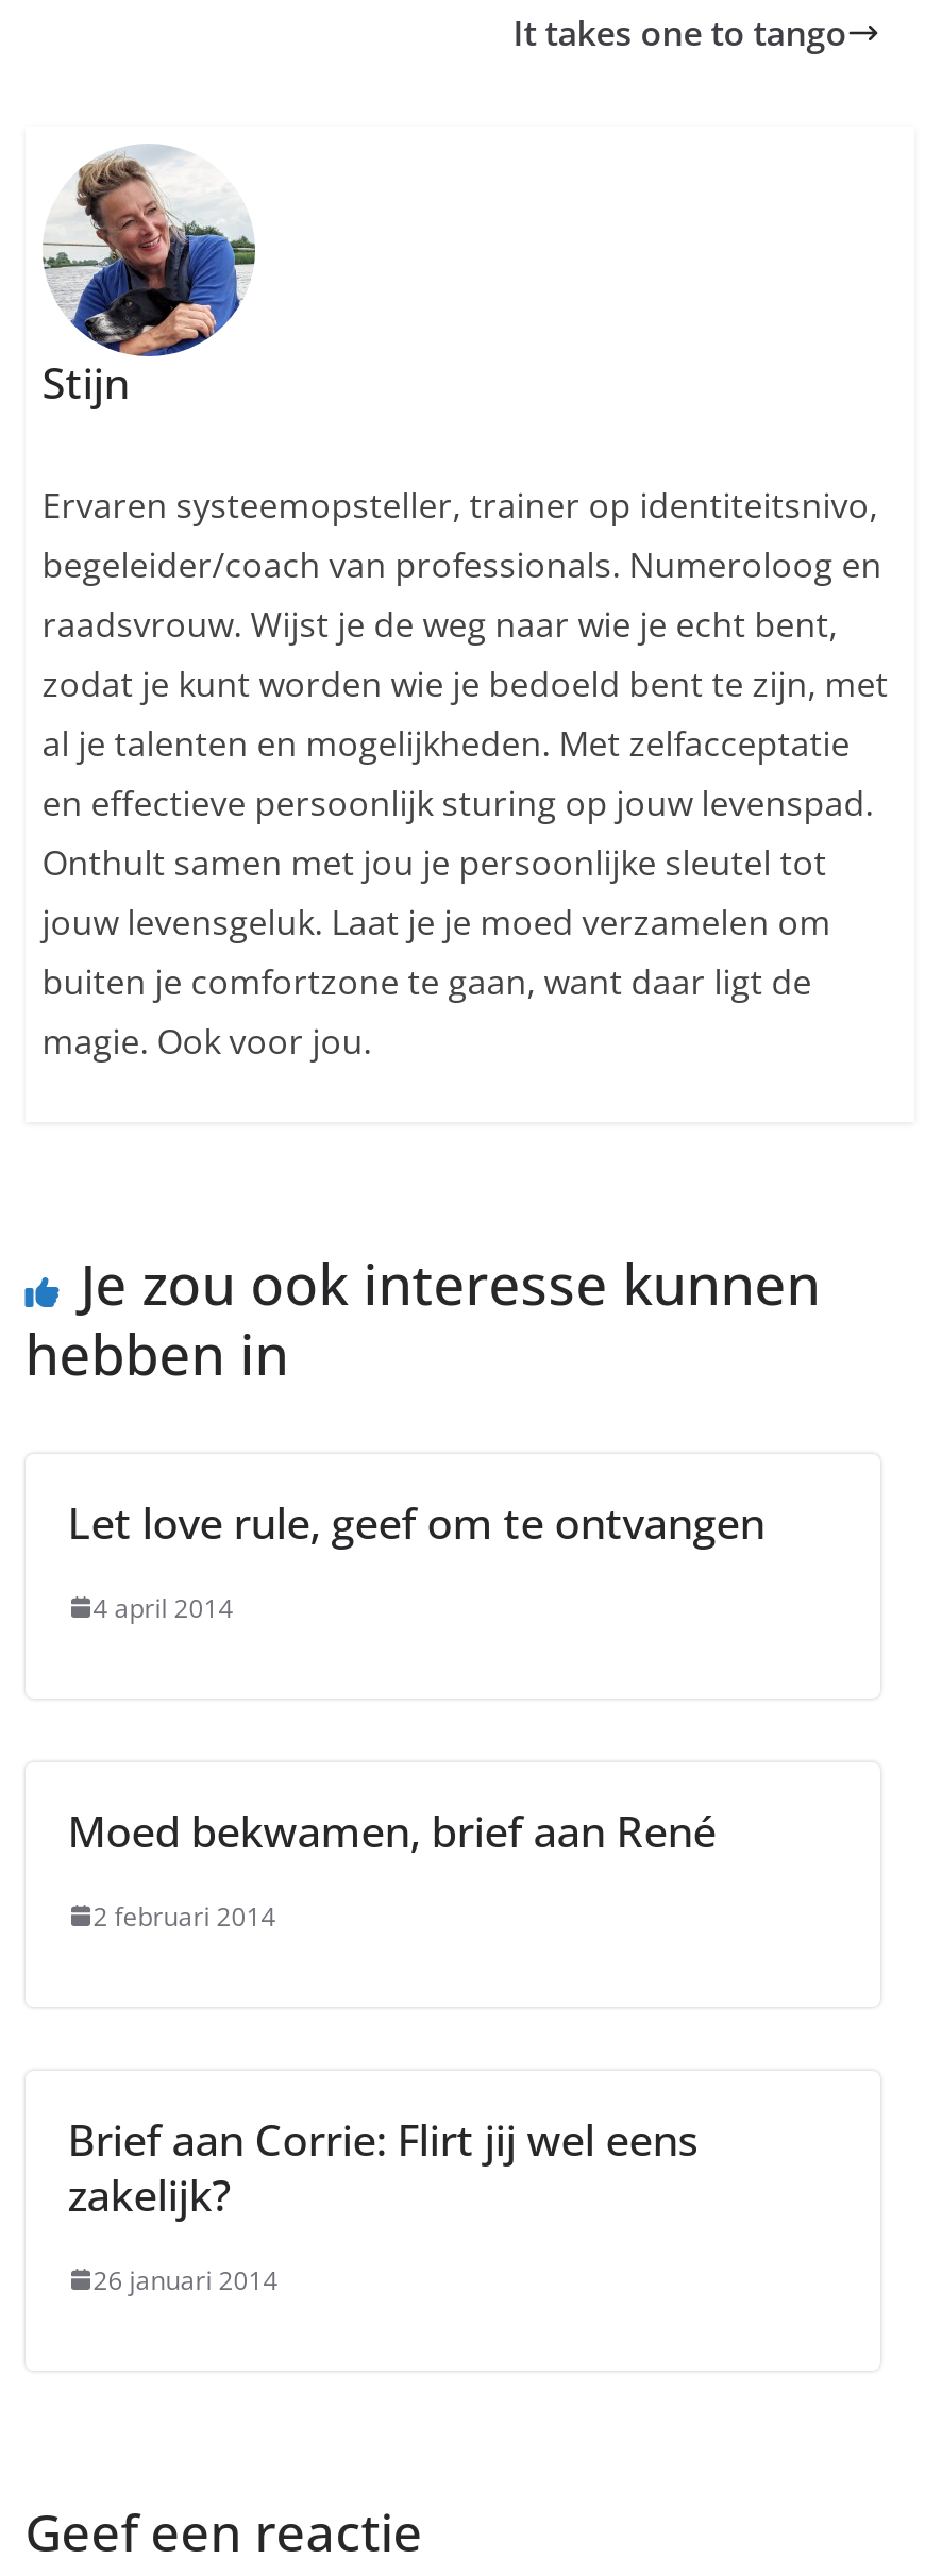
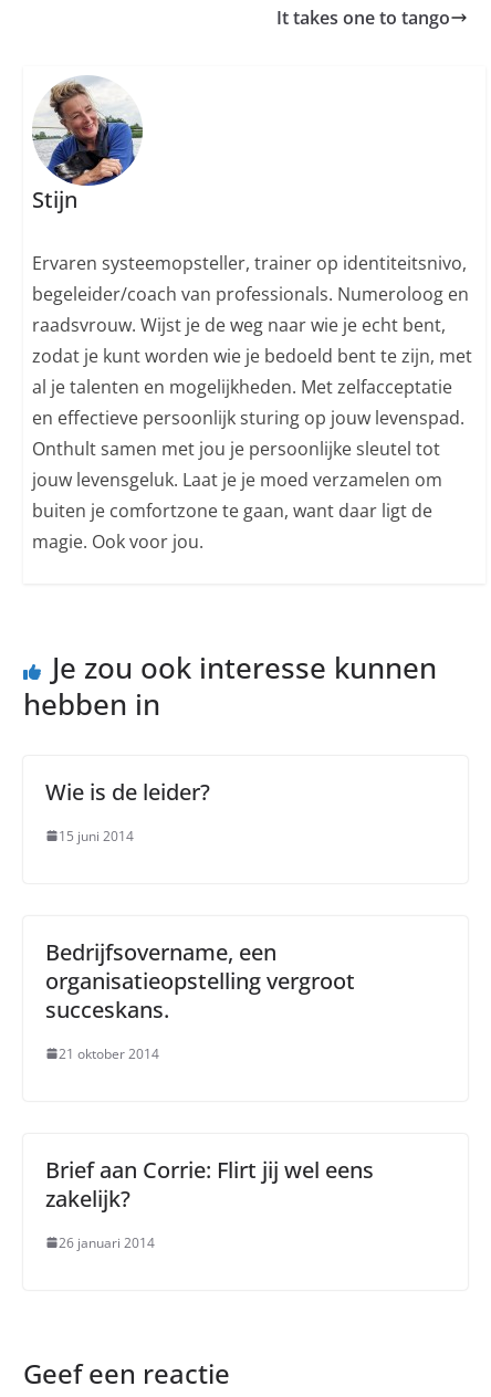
- Let love rule, geef om te ontvangen
+ Wie is de leider?

- 4 april 2014
+ 15 juni 2014

- Moed bekwamen, brief aan René
+ Bedrijfsovername, een
+ organisatieopstelling vergroot
+ succeskans.

- 2 februari 2014
+ 21 oktober 2014
